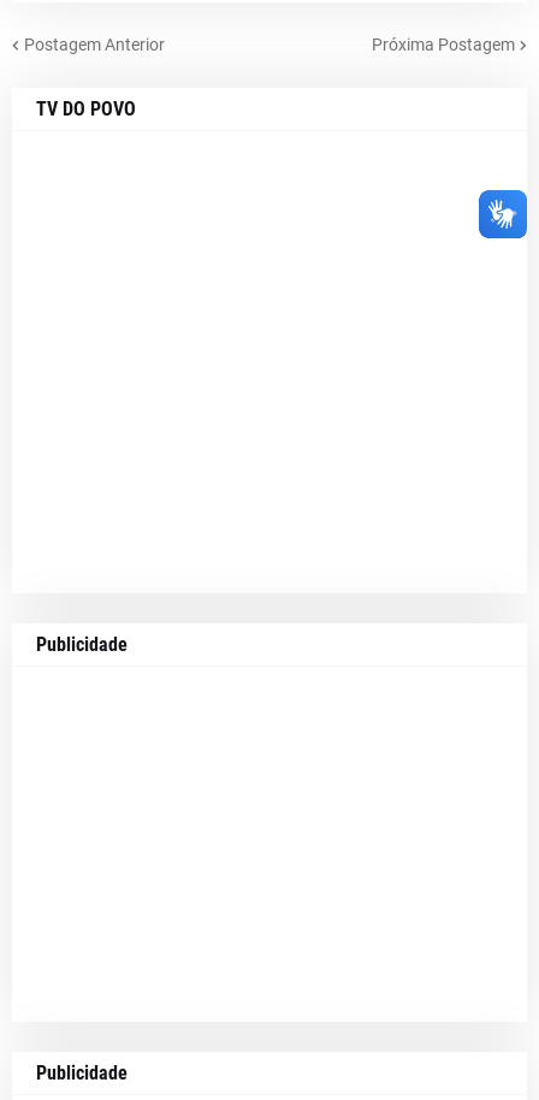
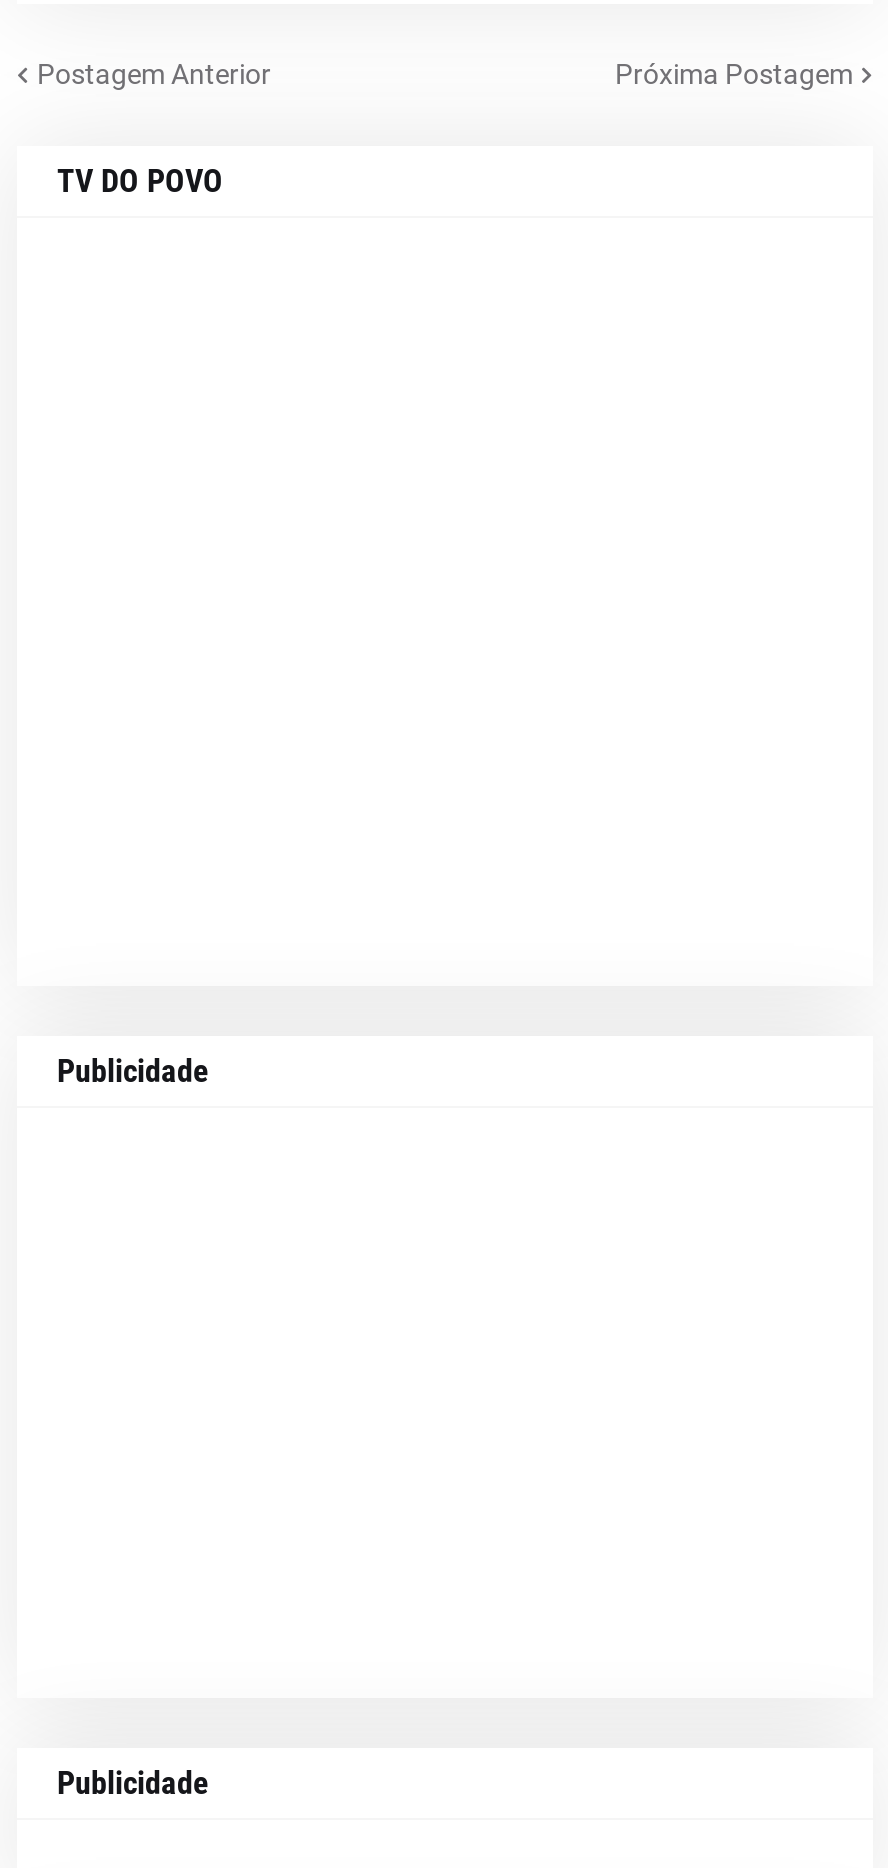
- [image]
